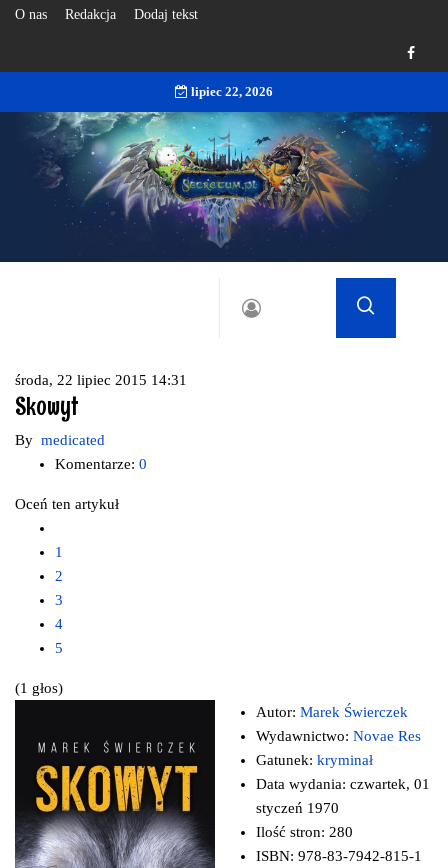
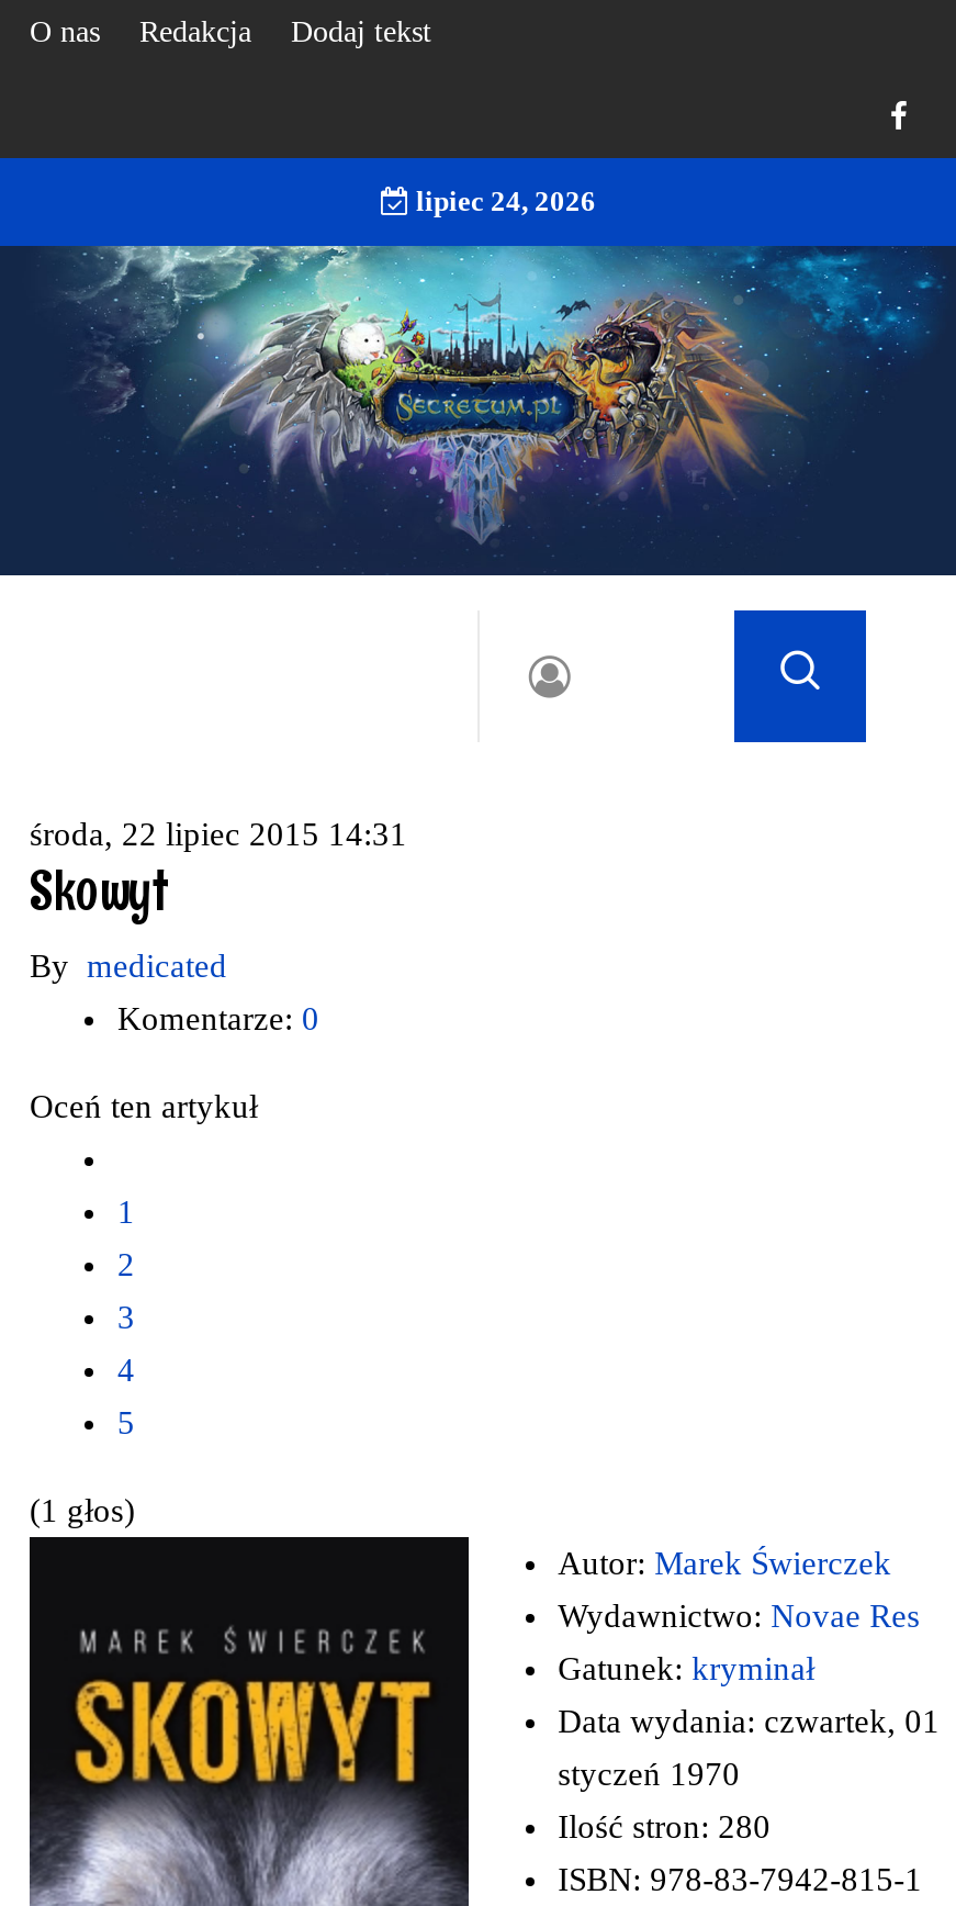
- lipiec 22, 2026
+ lipiec 24, 2026
